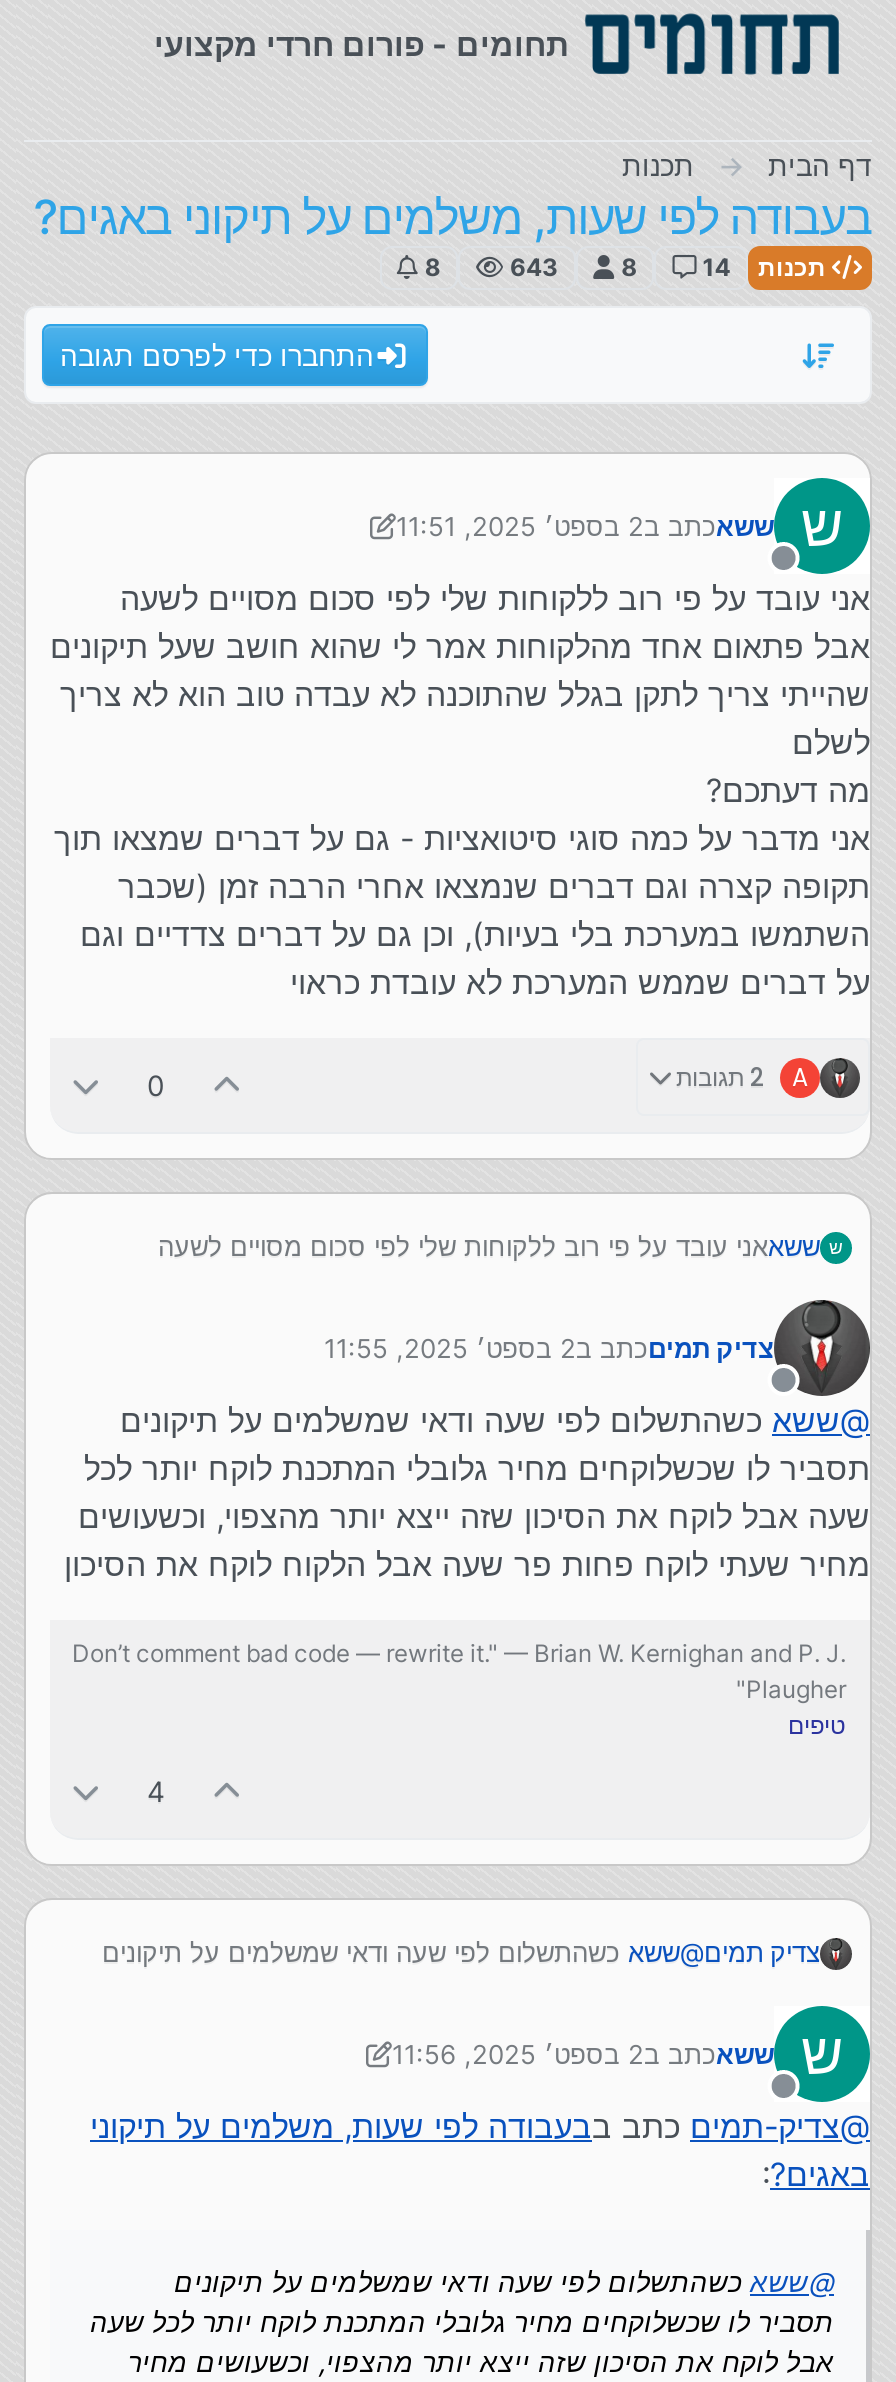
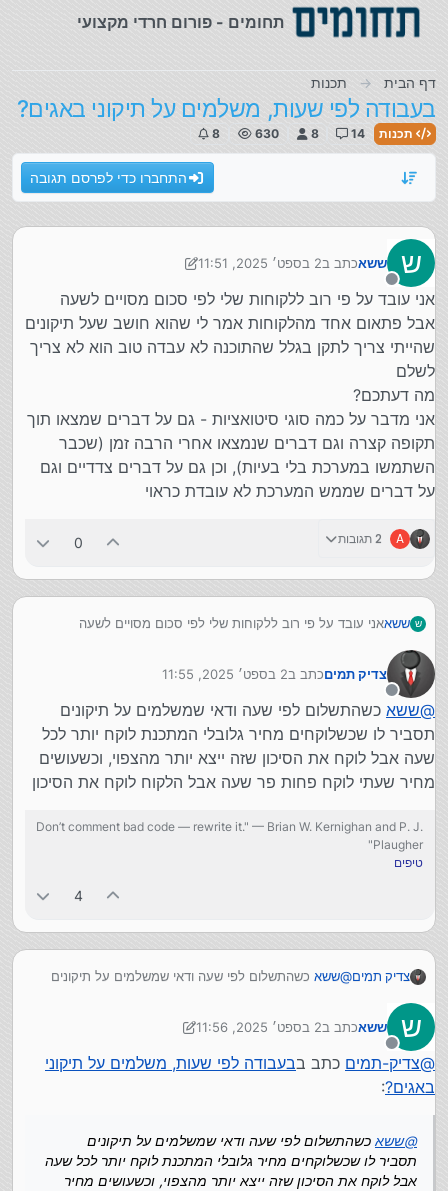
- 643
+ 630
